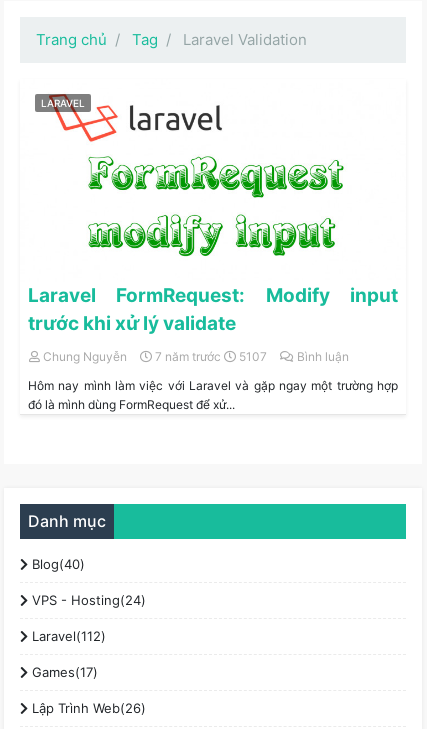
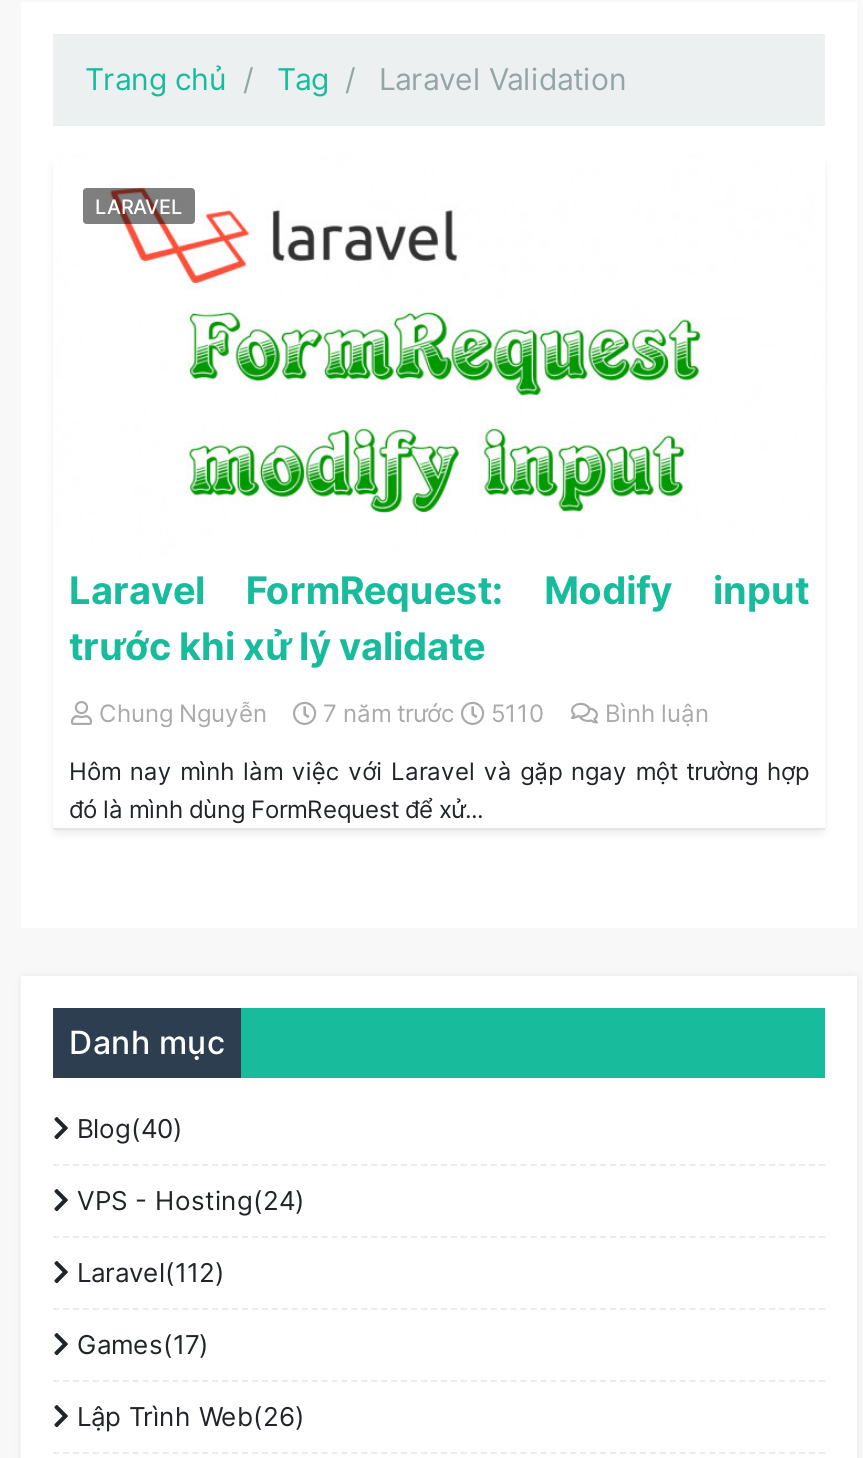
- Chung Nguyễn 7 năm trước 5107 Bình luận
+ Chung Nguyễn 7 năm trước 5110 Bình luận
